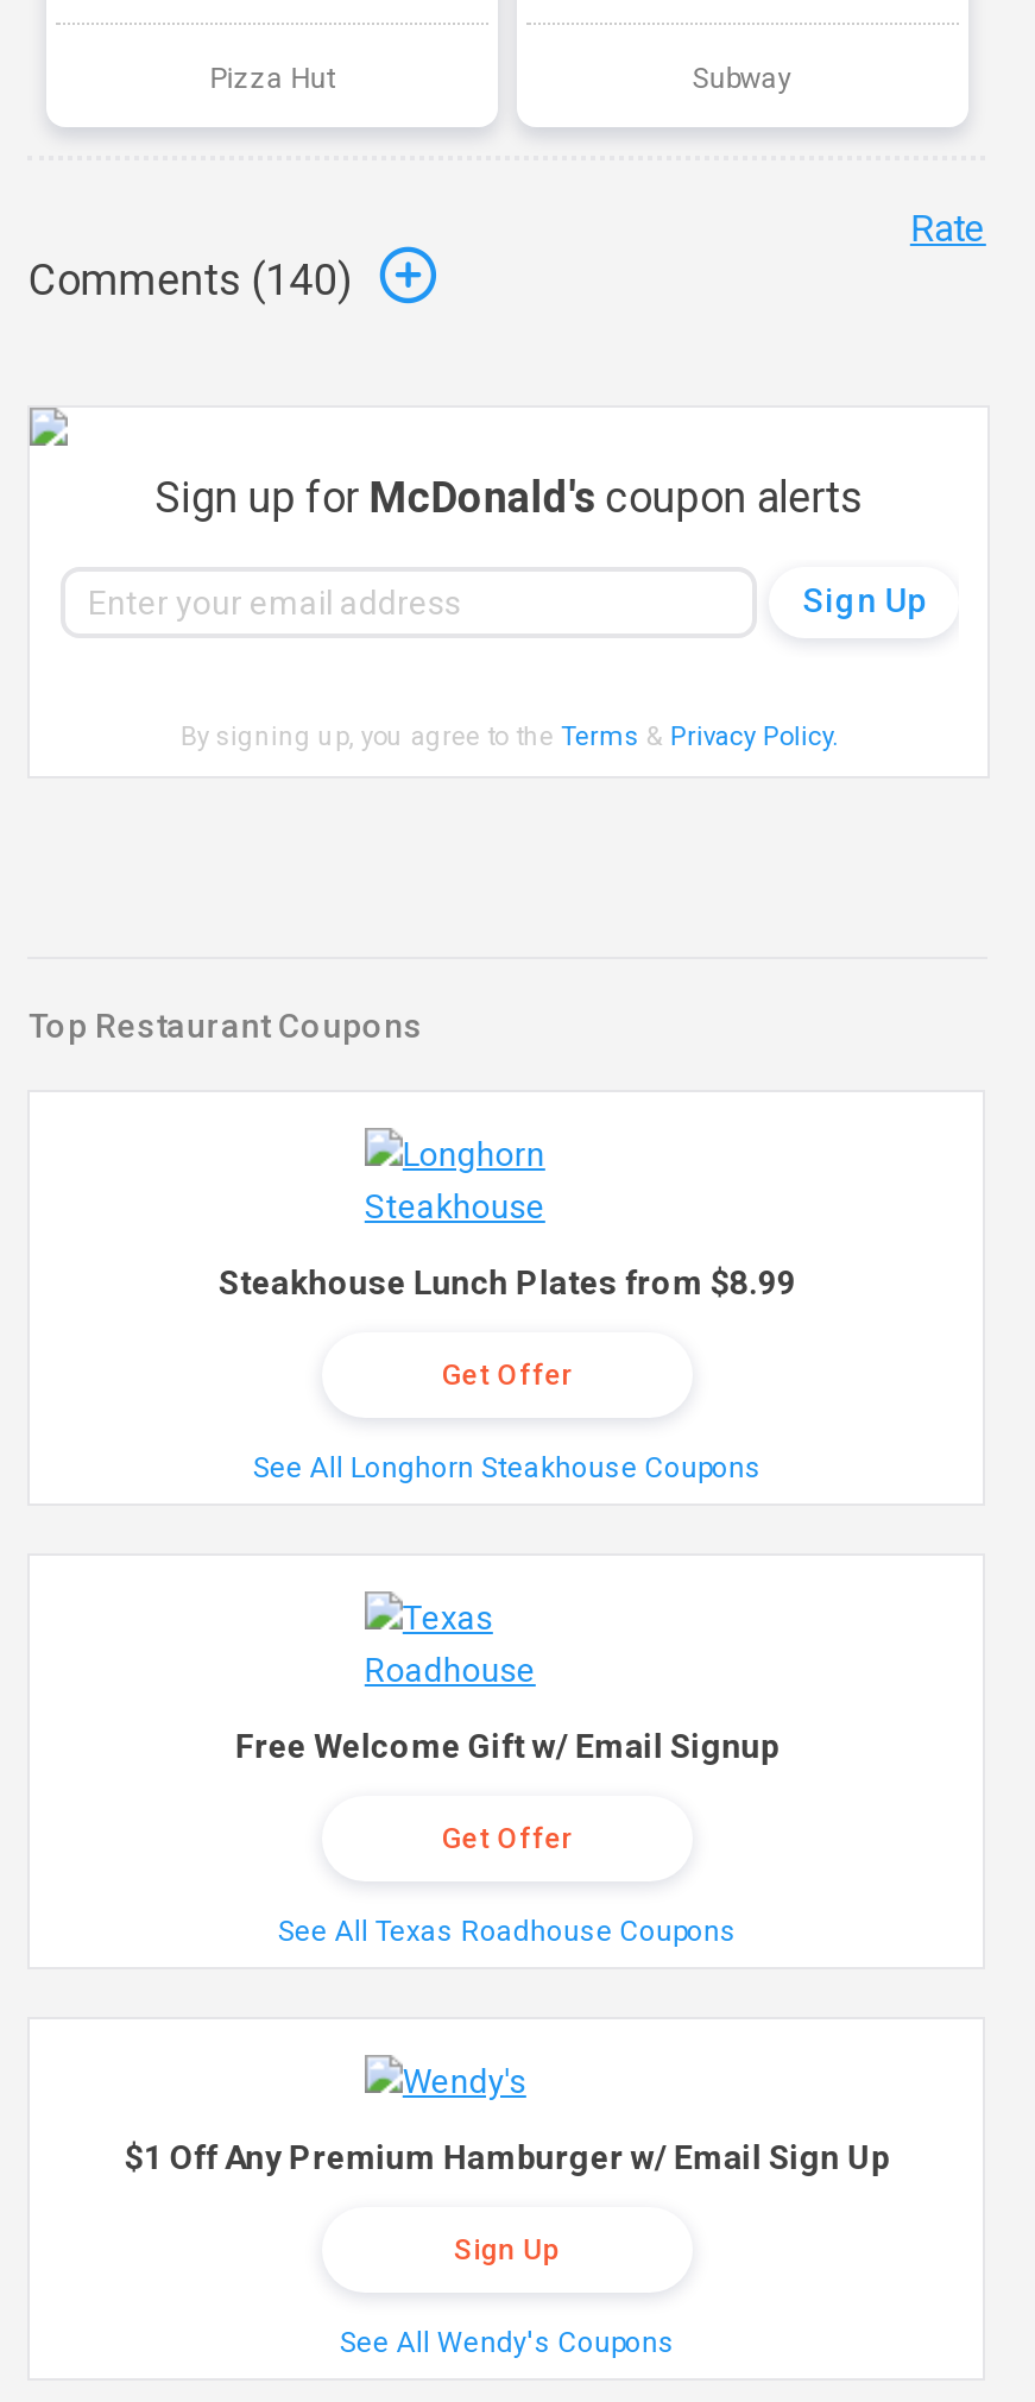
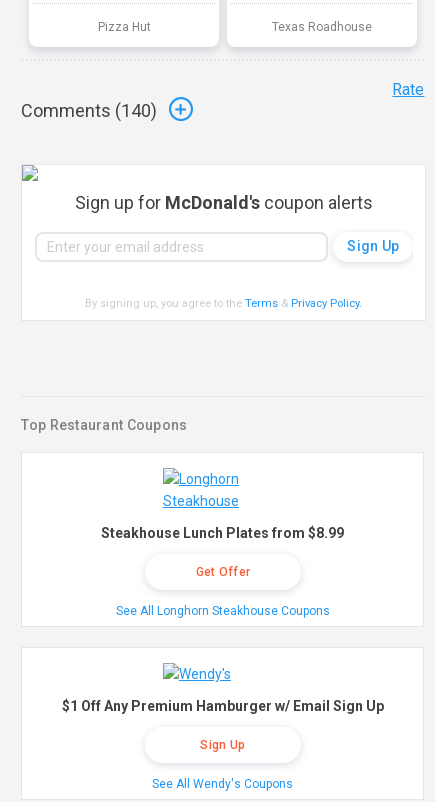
- Subway
+ Texas Roadhouse

- Free Welcome Gift w/ Email Signup
- Get Offer
- See All Texas Roadhouse Coupons
